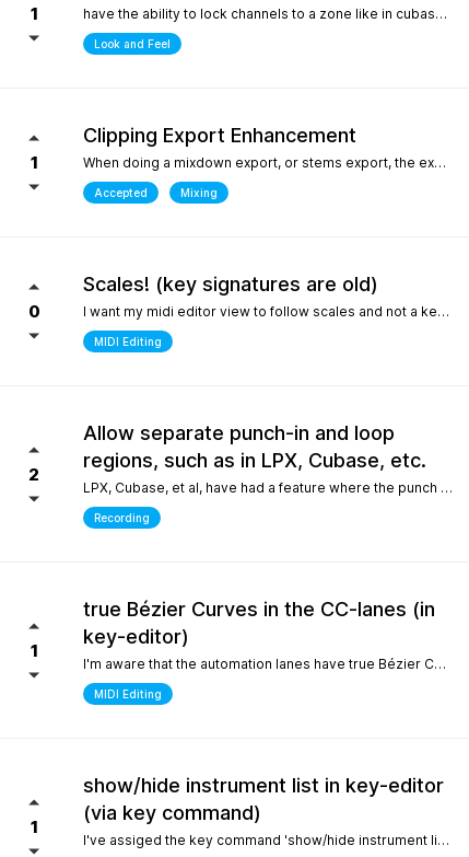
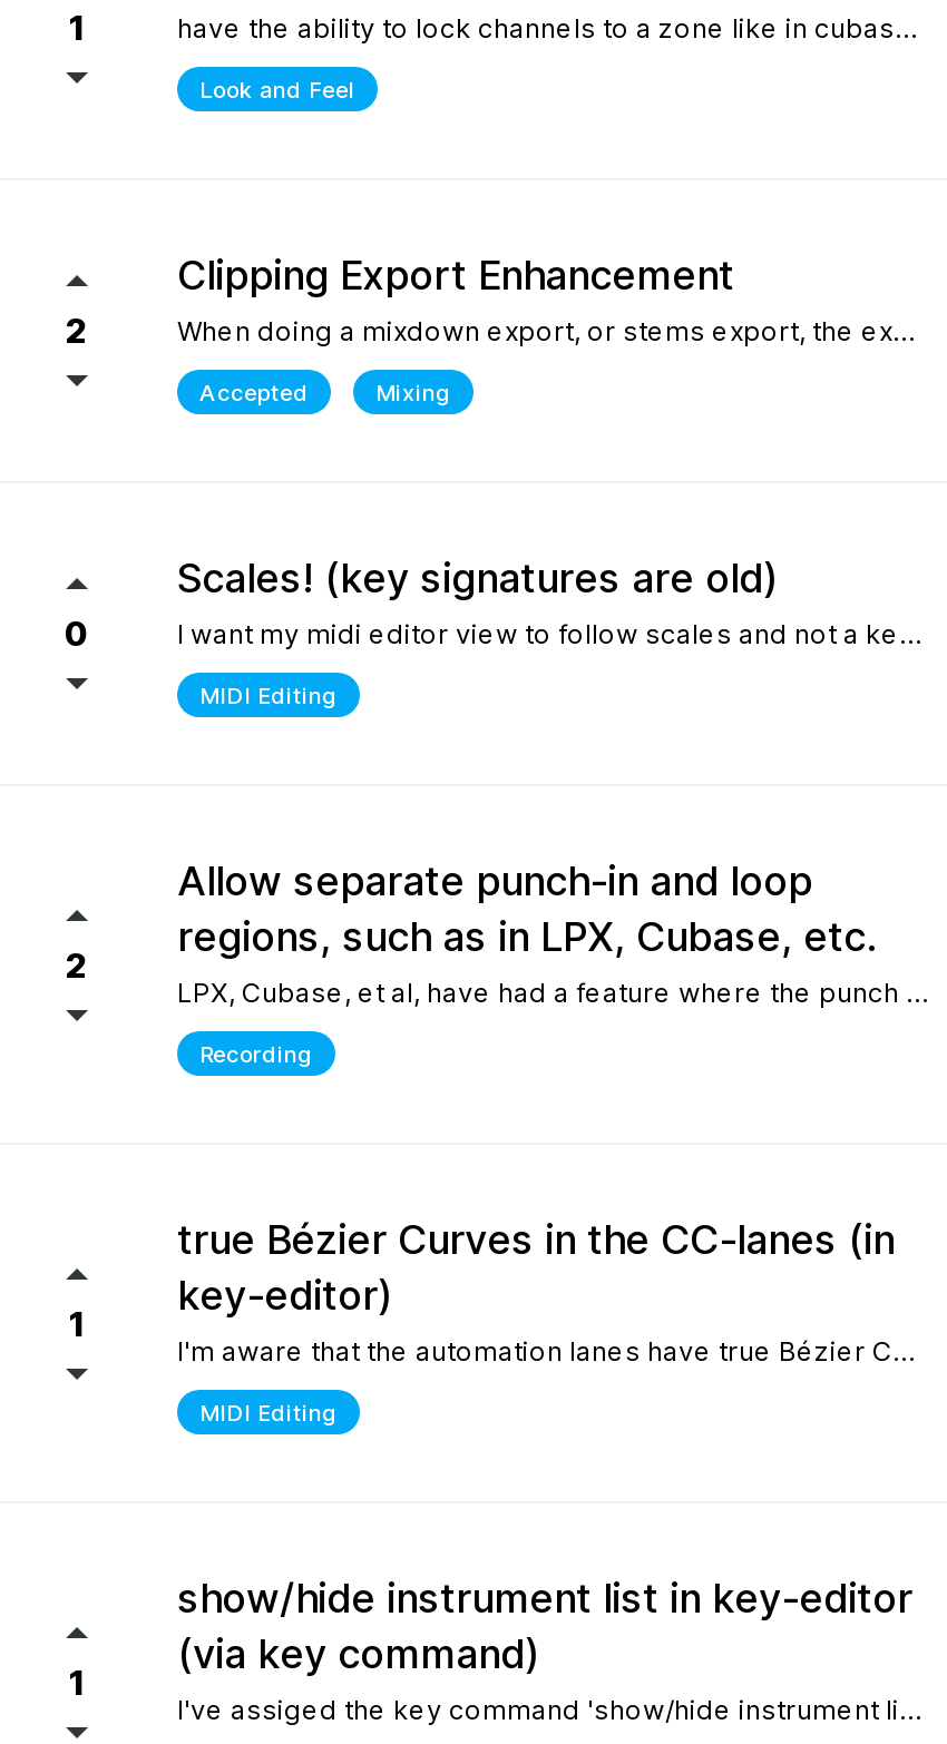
- 1
+ 2
